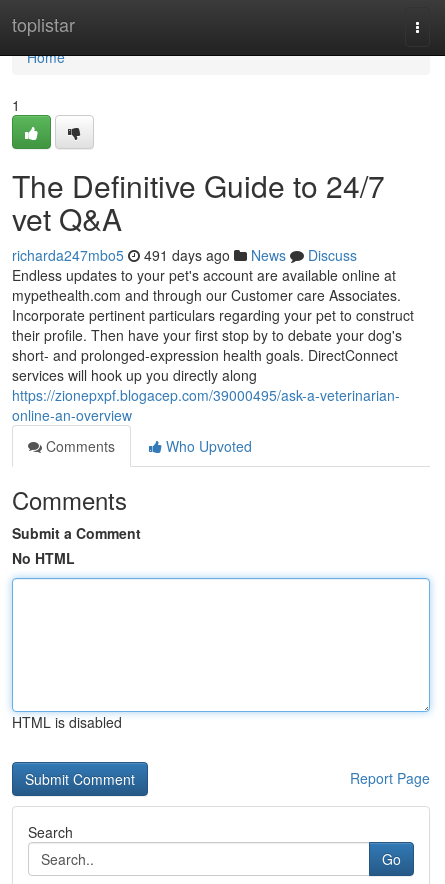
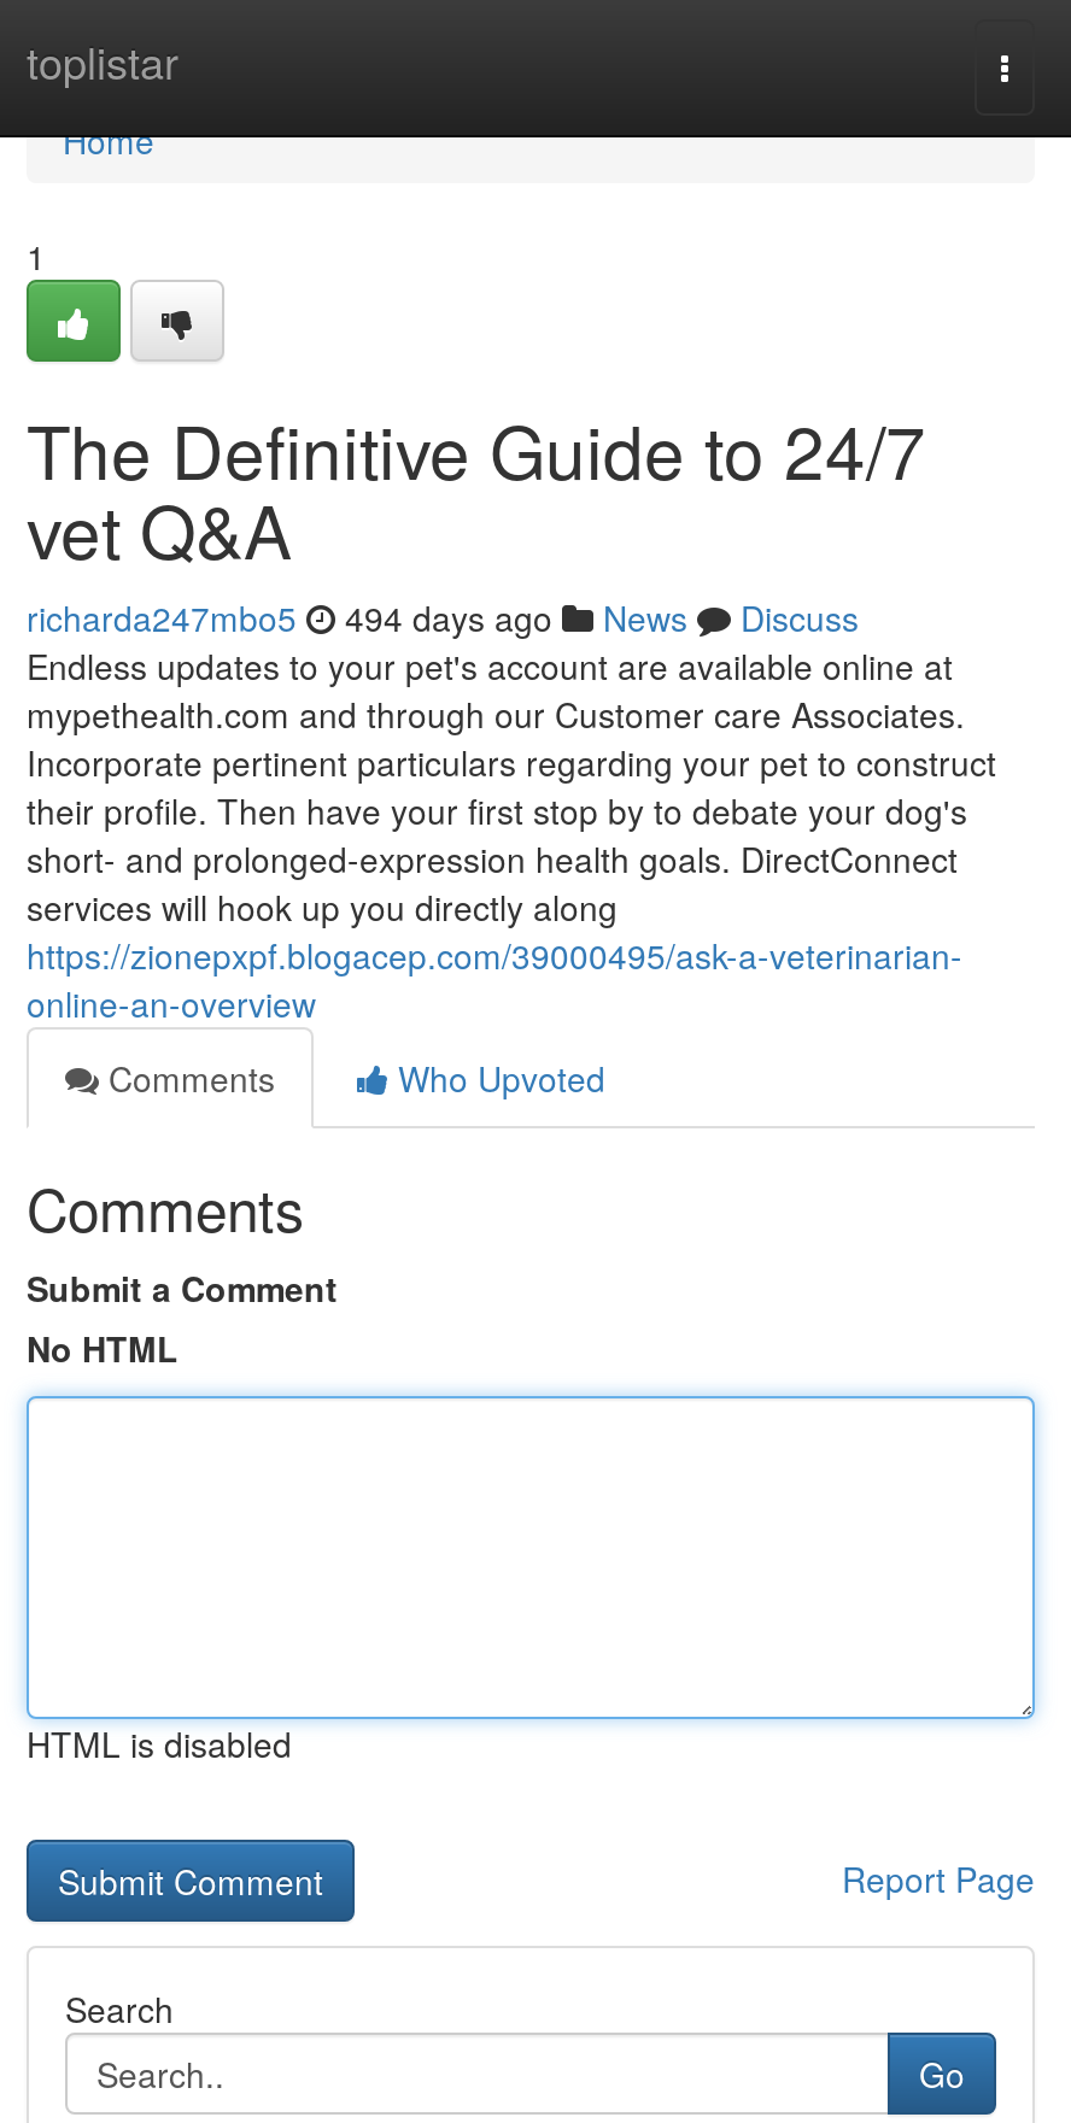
- richarda247mbo5 491 days ago News Discuss
+ richarda247mbo5 494 days ago News Discuss
